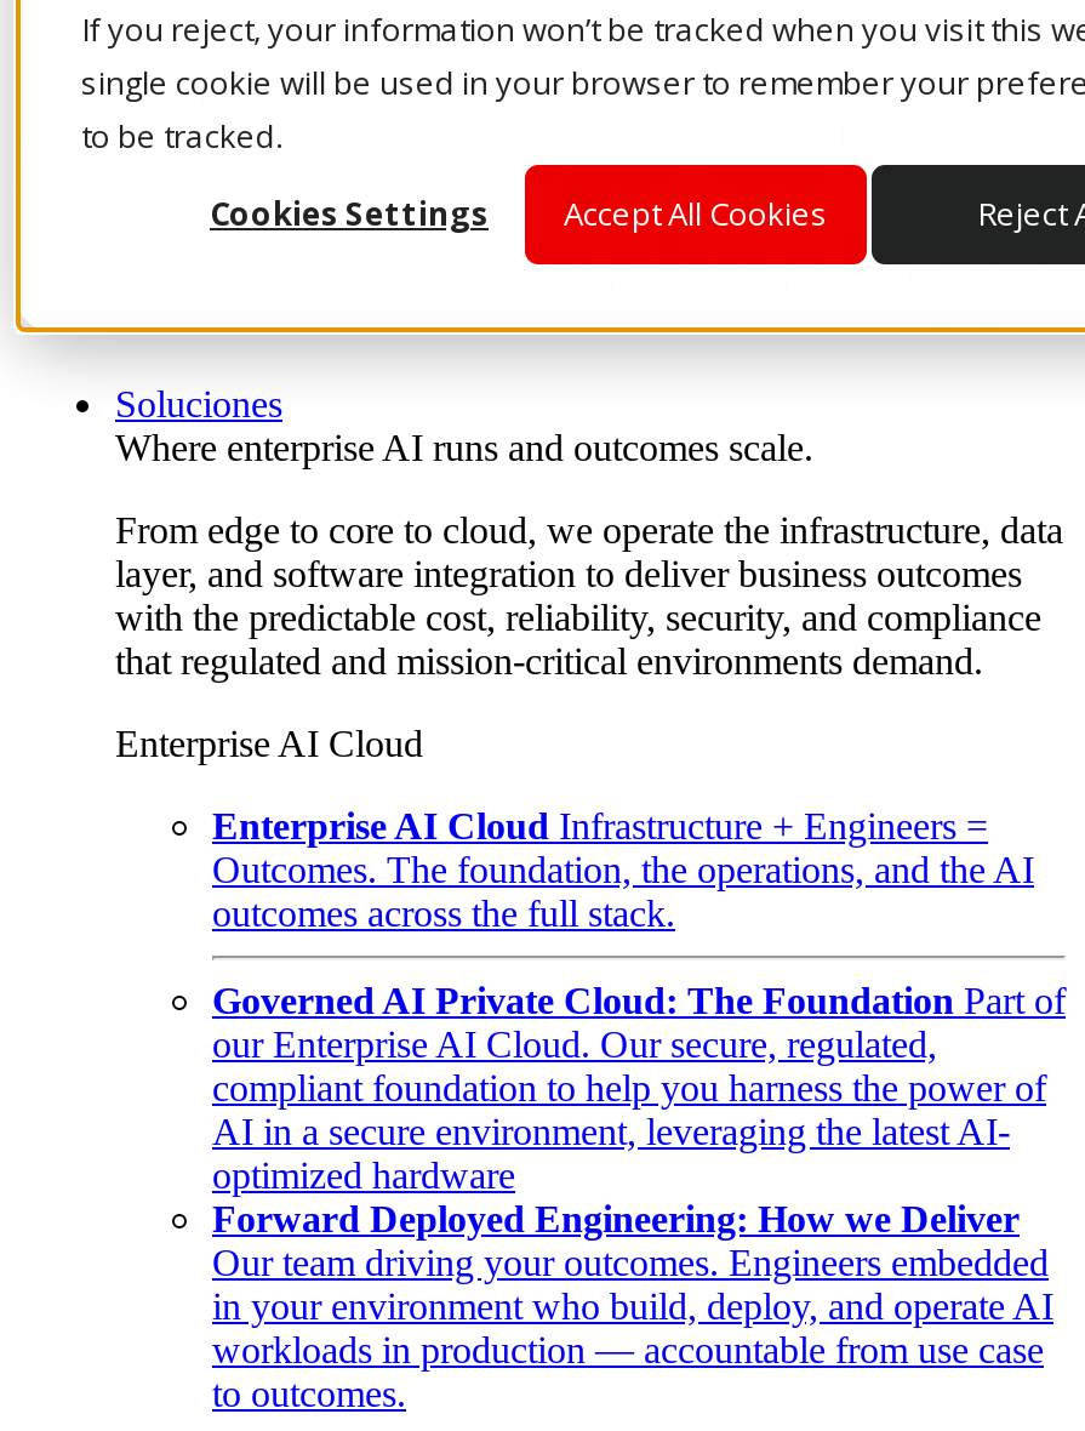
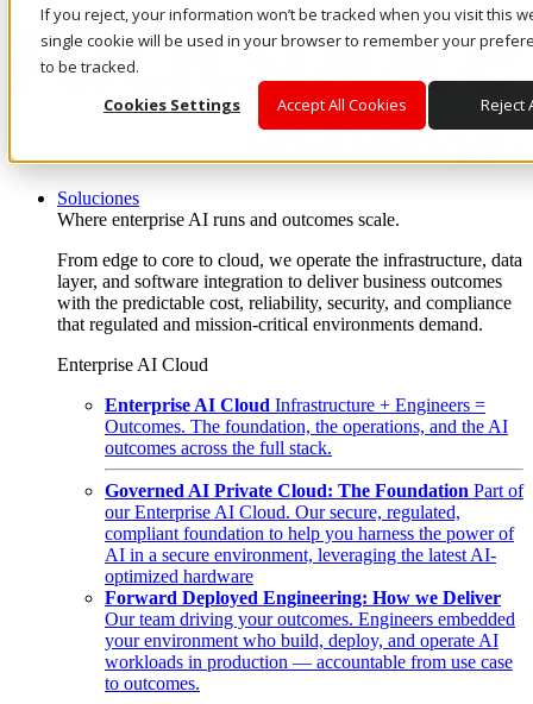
- in your environment who build, deploy, and operate AI
+ your environment who build, deploy, and operate AI
